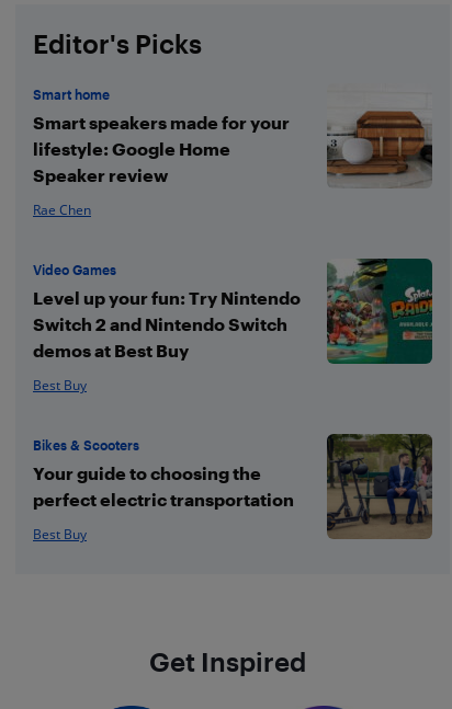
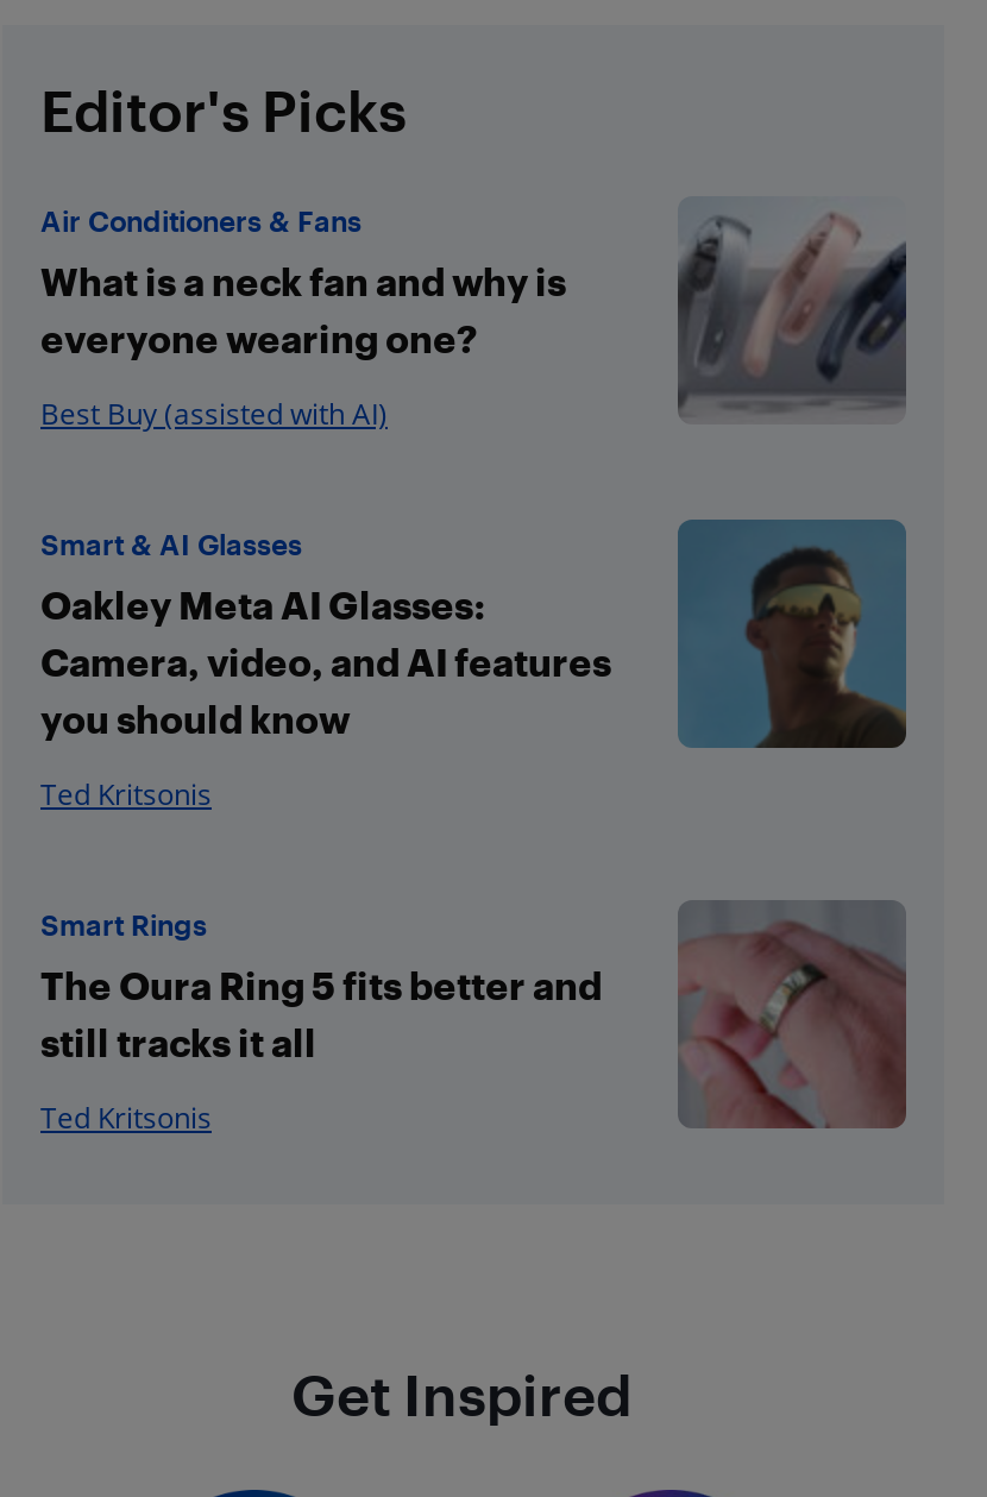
- Smart home
+ Air Conditioners & Fans

- Smart speakers made for your
- lifestyle: Google Home
- Speaker review
+ What is a neck fan and why is
+ everyone wearing one?

- [image]
+ [image]

- Rae Chen
+ Best Buy (assisted with AI)

- Video Games
+ Smart & AI Glasses

- [image]
- Level up your fun: Try Nintendo
- Switch 2 and Nintendo Switch
- demos at Best Buy
+ [image]
+ Oakley Meta AI Glasses:
+ Camera, video, and AI features
+ you should know

- Best Buy
+ Ted Kritsonis

- Bikes & Scooters
+ Smart Rings

- [image]
- Your guide to choosing the
- perfect electric transportation
+ [image]
+ The Oura Ring 5 fits better and
+ still tracks it all

- Best Buy
+ Ted Kritsonis
